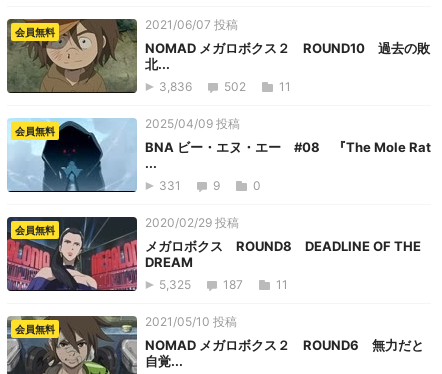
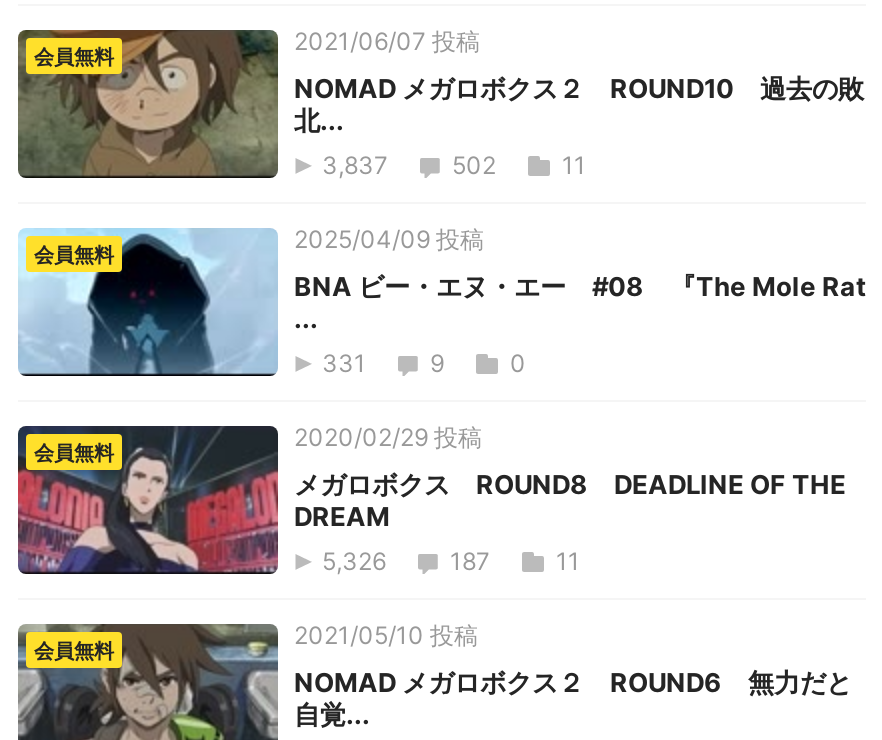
- 3,836
+ 3,837

- 5,325
+ 5,326
